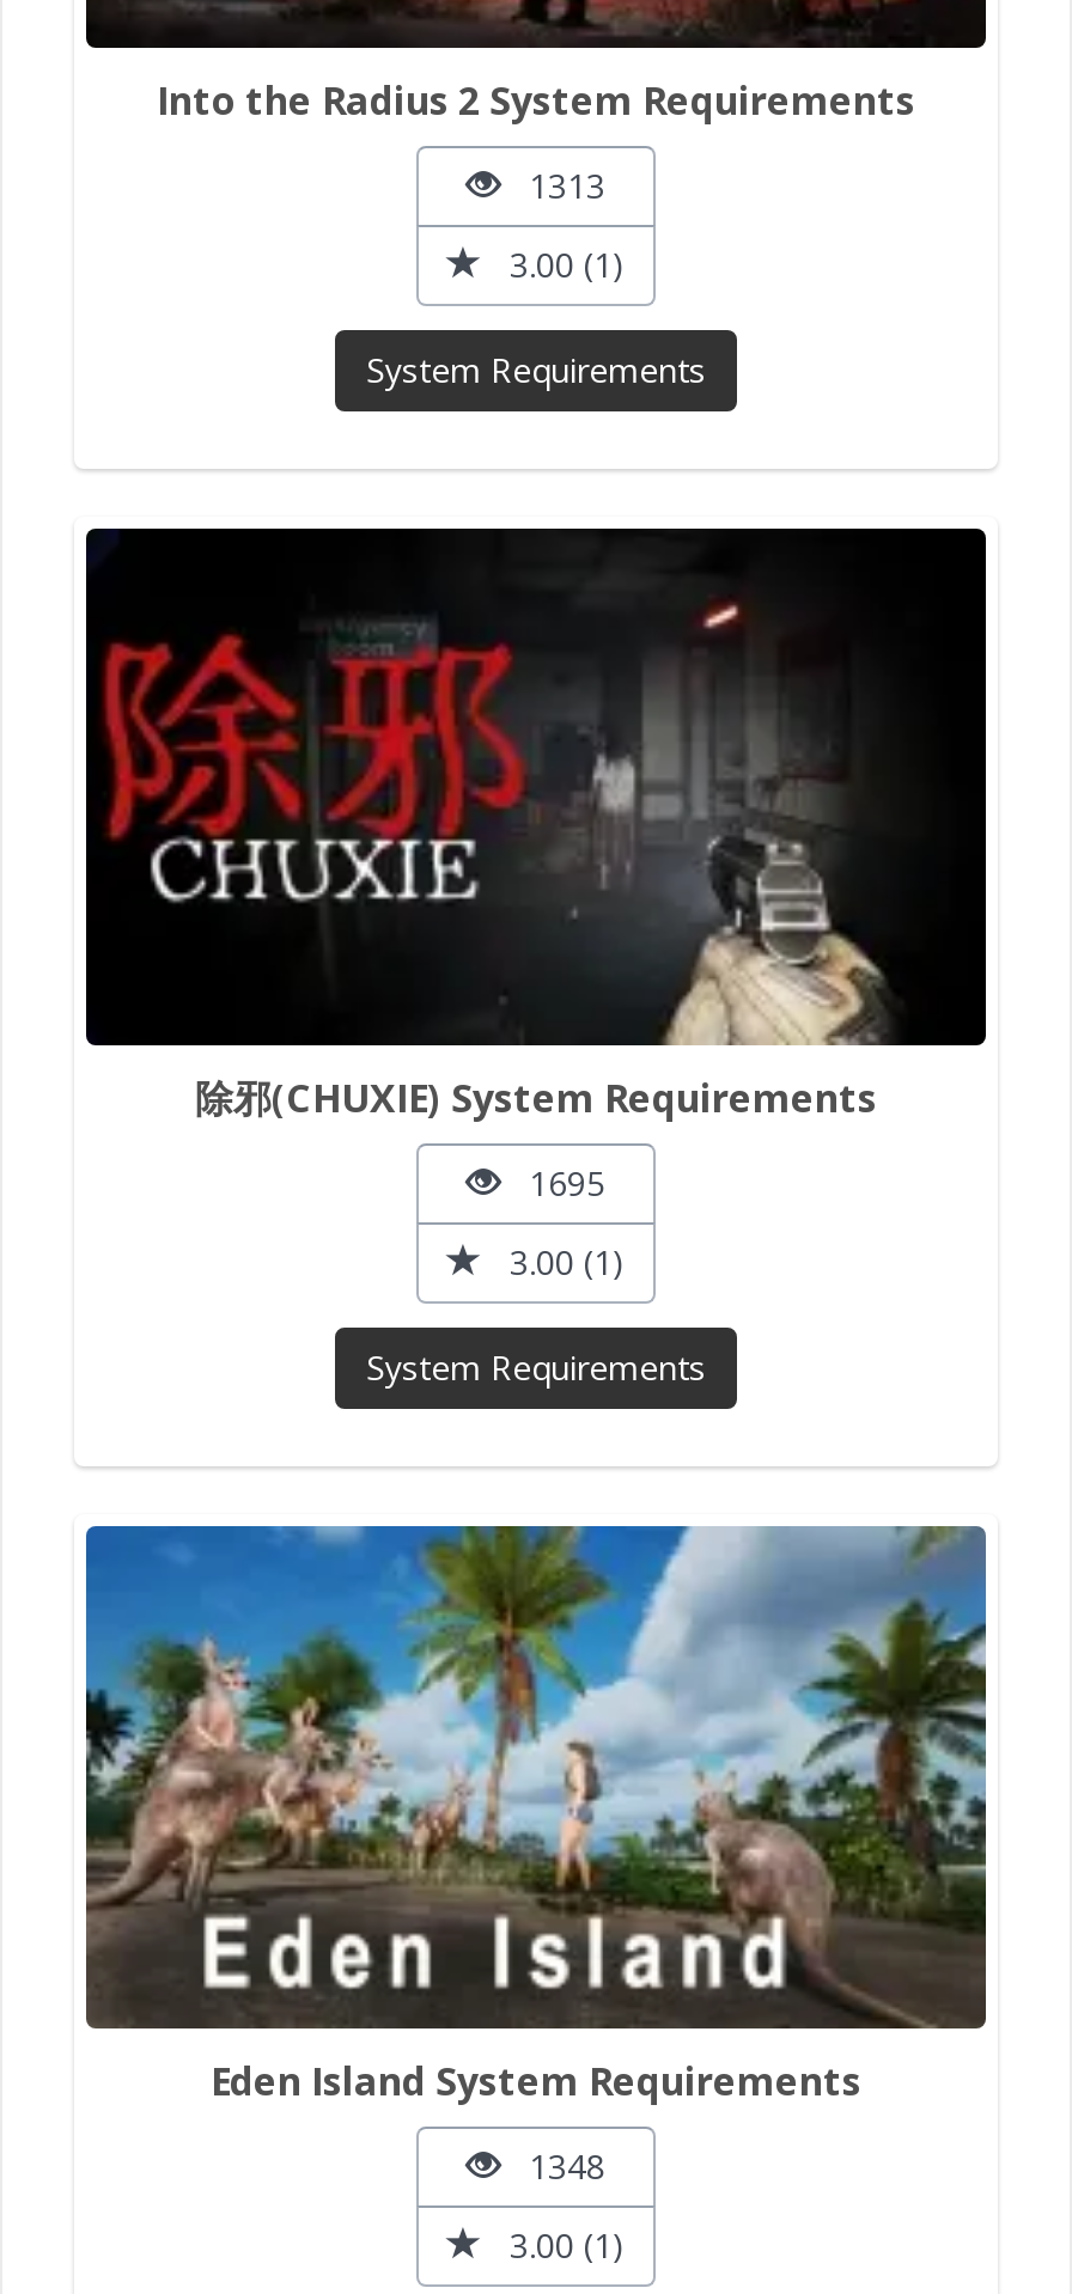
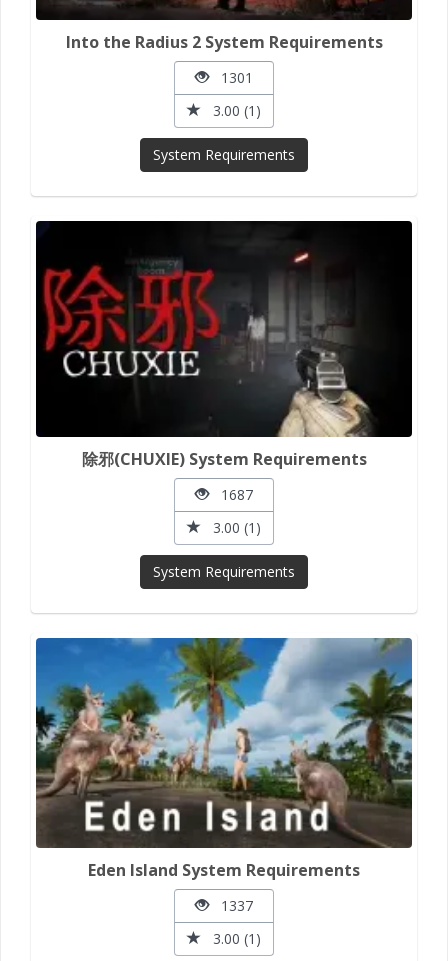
- 1313
+ 1301

- 1695
+ 1687

- 1348
+ 1337
